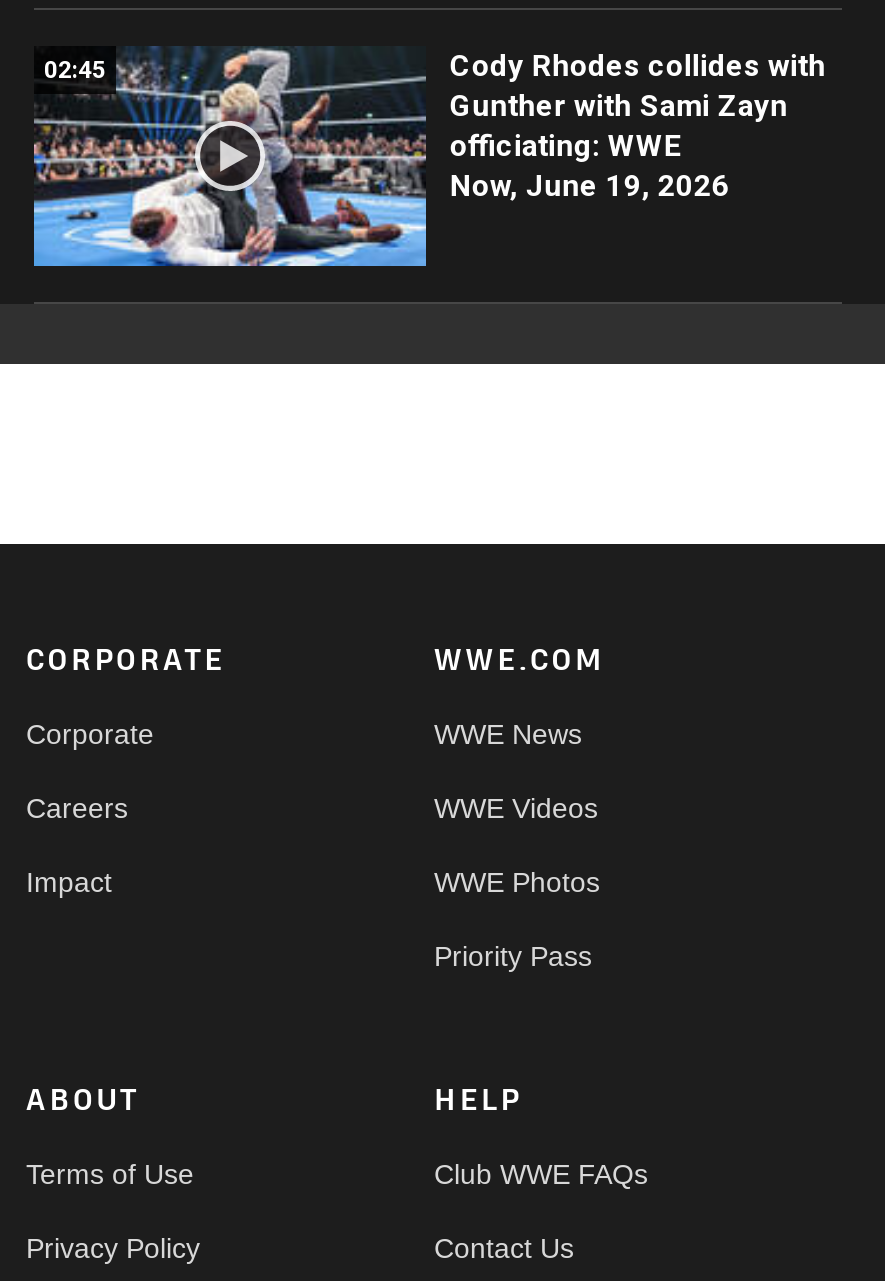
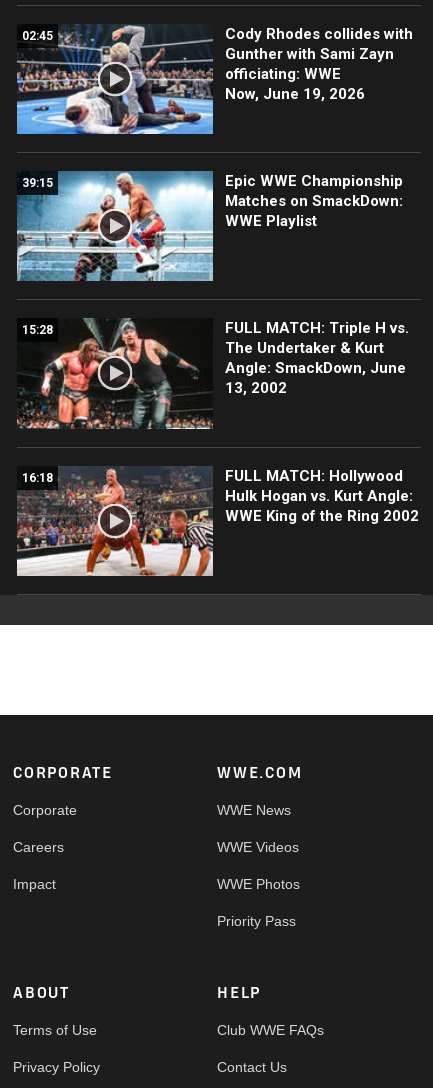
+ [image]
+ 39:15
+ Epic WWE Championship
+ Matches on SmackDown:
+ WWE Playlist

+ [image]
+ 15:28
+ FULL MATCH: Triple H vs.
+ The Undertaker & Kurt
+ Angle: SmackDown, June
+ 13, 2002

+ [image]
+ 16:18
+ FULL MATCH: Hollywood
+ Hulk Hogan vs. Kurt Angle:
+ WWE King of the Ring 2002
